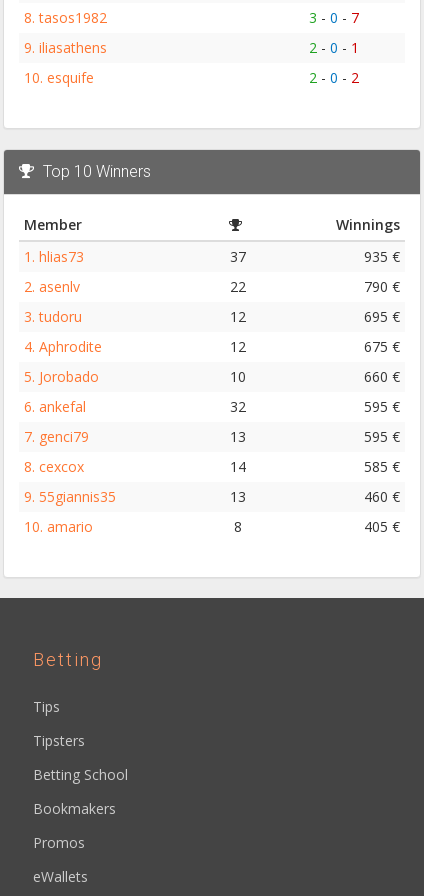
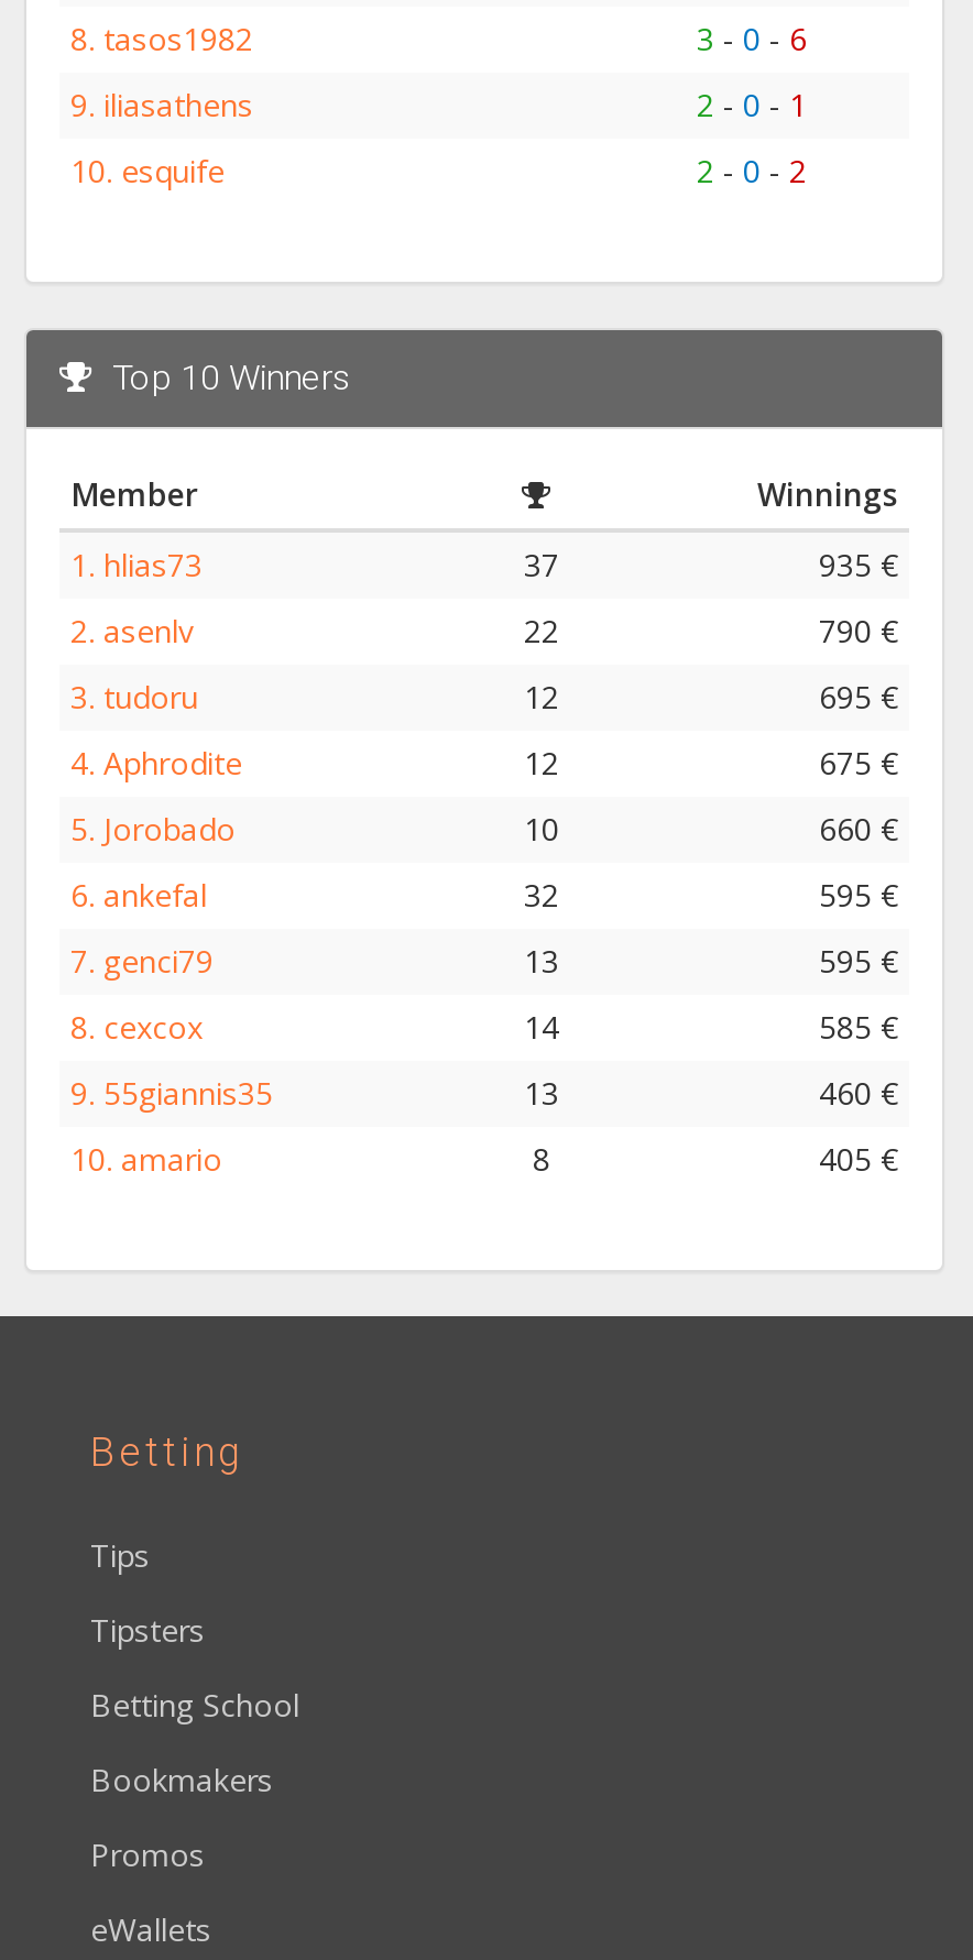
- 3 - 0 - 7
+ 3 - 0 - 6
